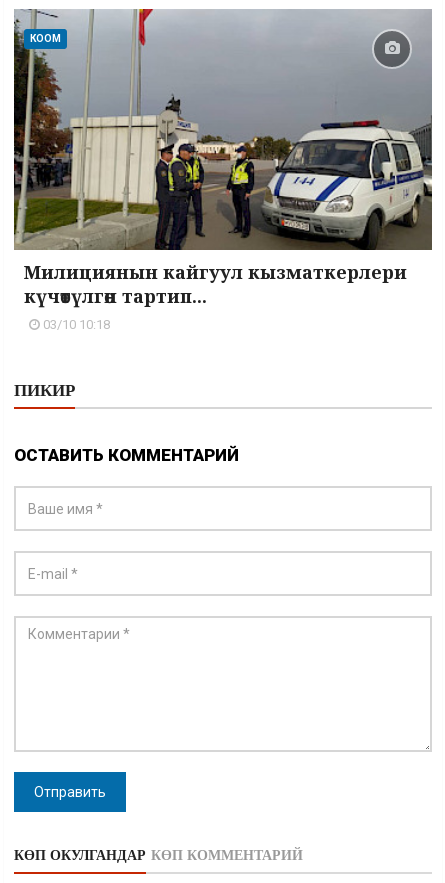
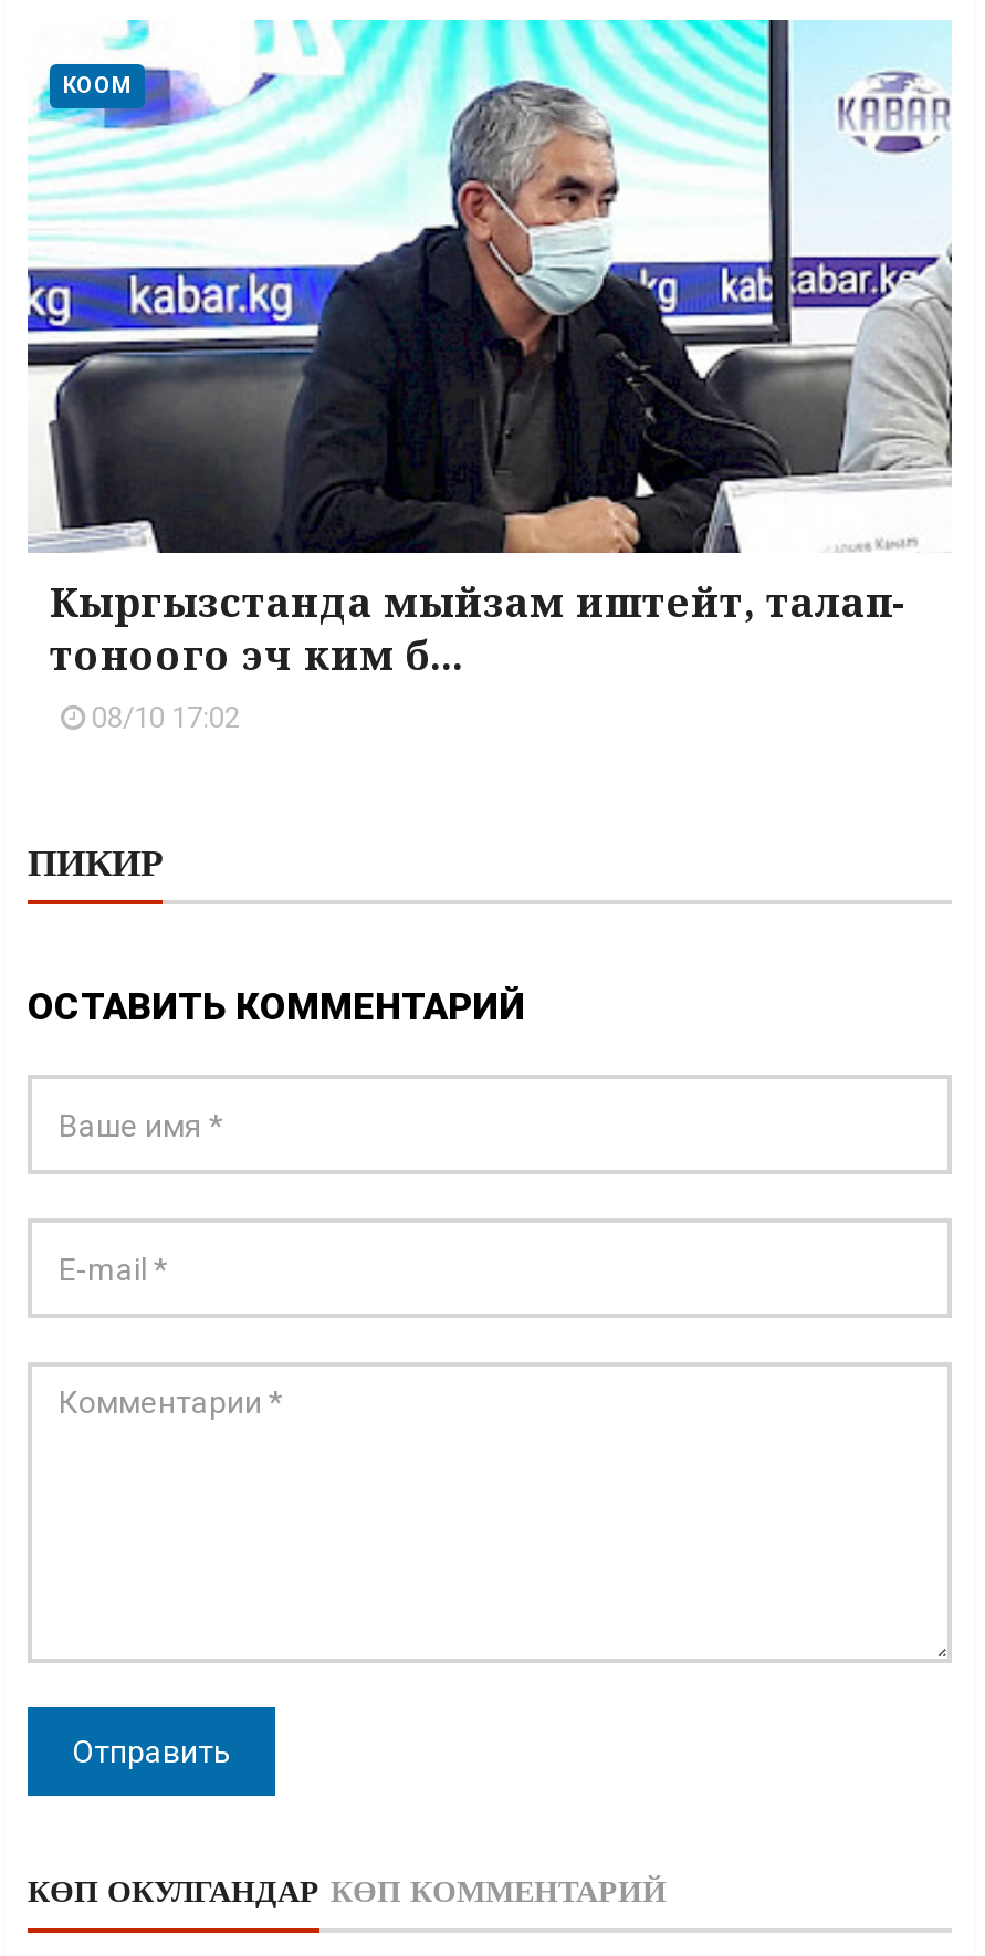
- [image]
- Милициянын кайгуул кызматкерлери
- күчөтүлгөн тартип...
- 03/10 10:18
+ [image]
+ Кыргызстанда мыйзам иштейт, талап-
+ тоноого эч ким б...
+ 08/10 17:02
